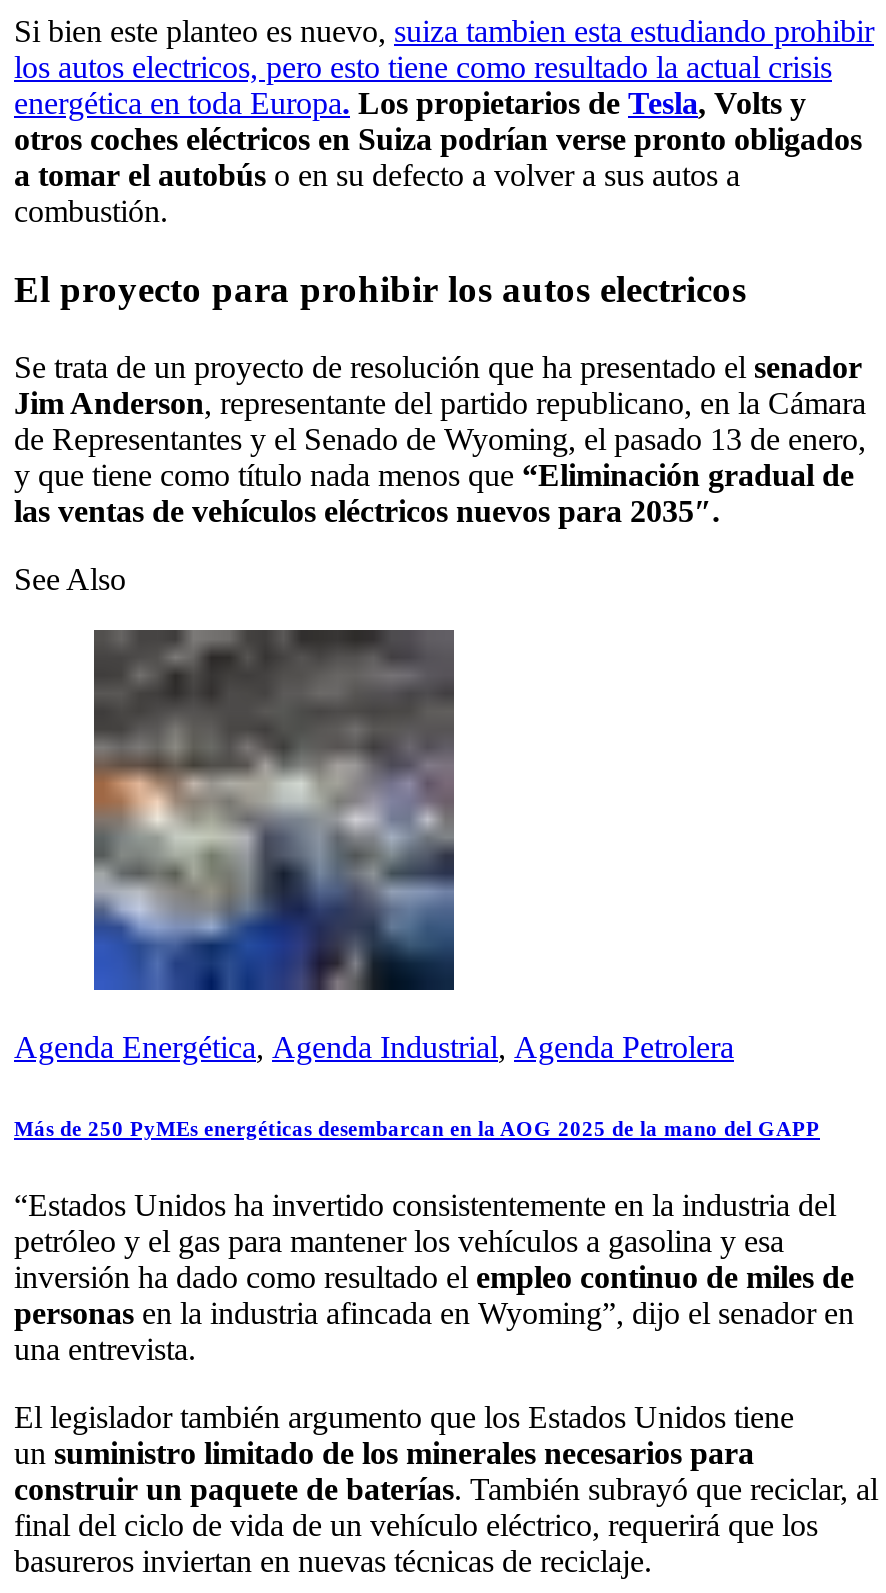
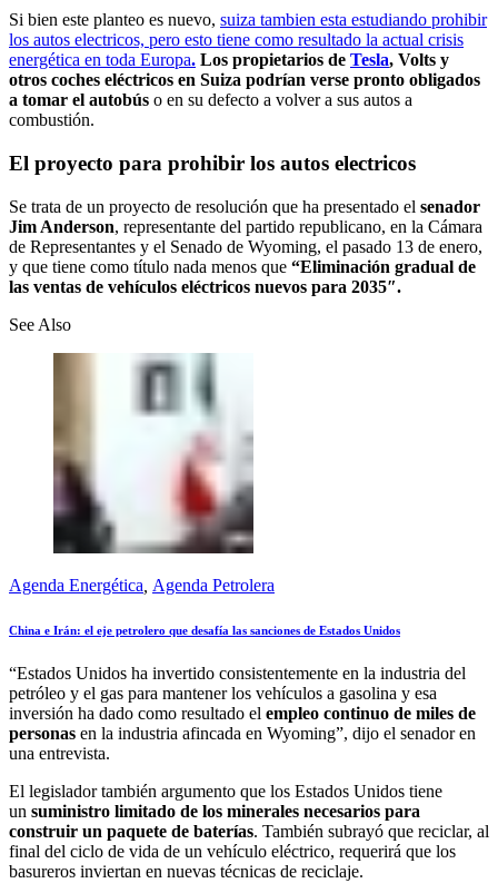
- [image]
- Agenda Energética, Agenda Industrial, Agenda Petrolera
+ [image]
+ Agenda Energética, Agenda Petrolera

- Más de 250 PyMEs energéticas desembarcan en la AOG 2025 de la mano del GAPP
+ China e Irán: el eje petrolero que desafía las sanciones de Estados Unidos
